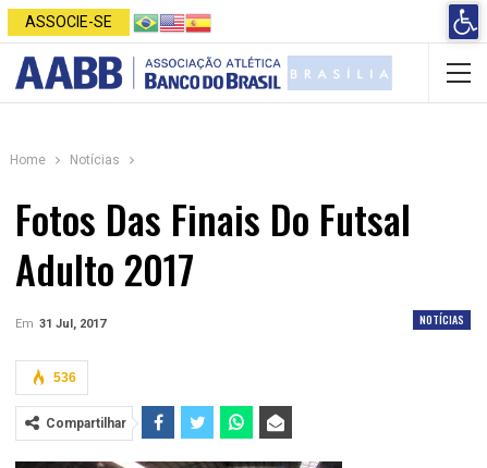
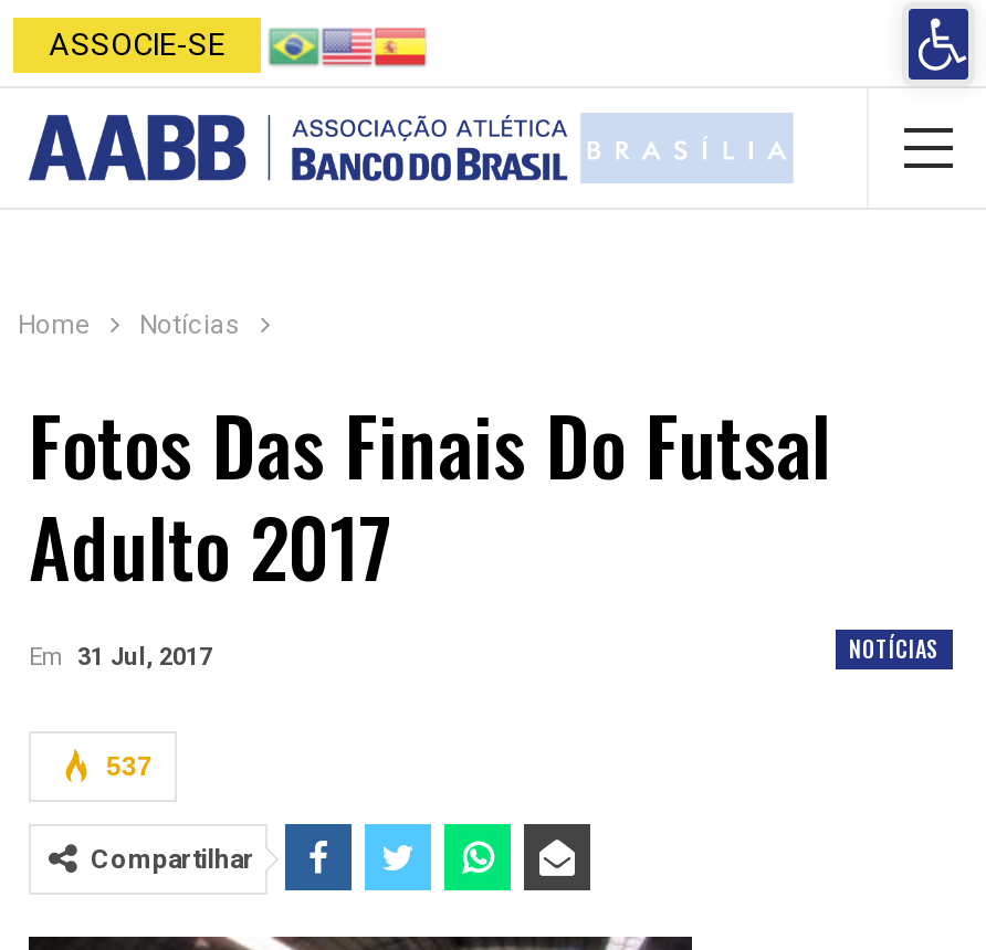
- 536
+ 537
